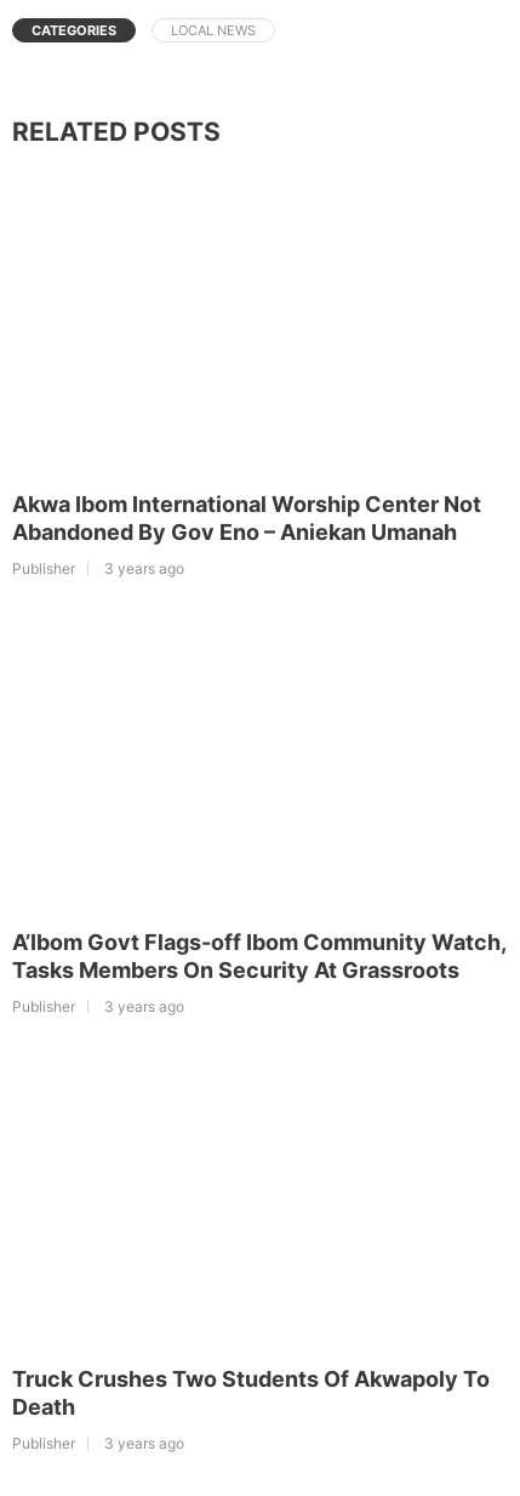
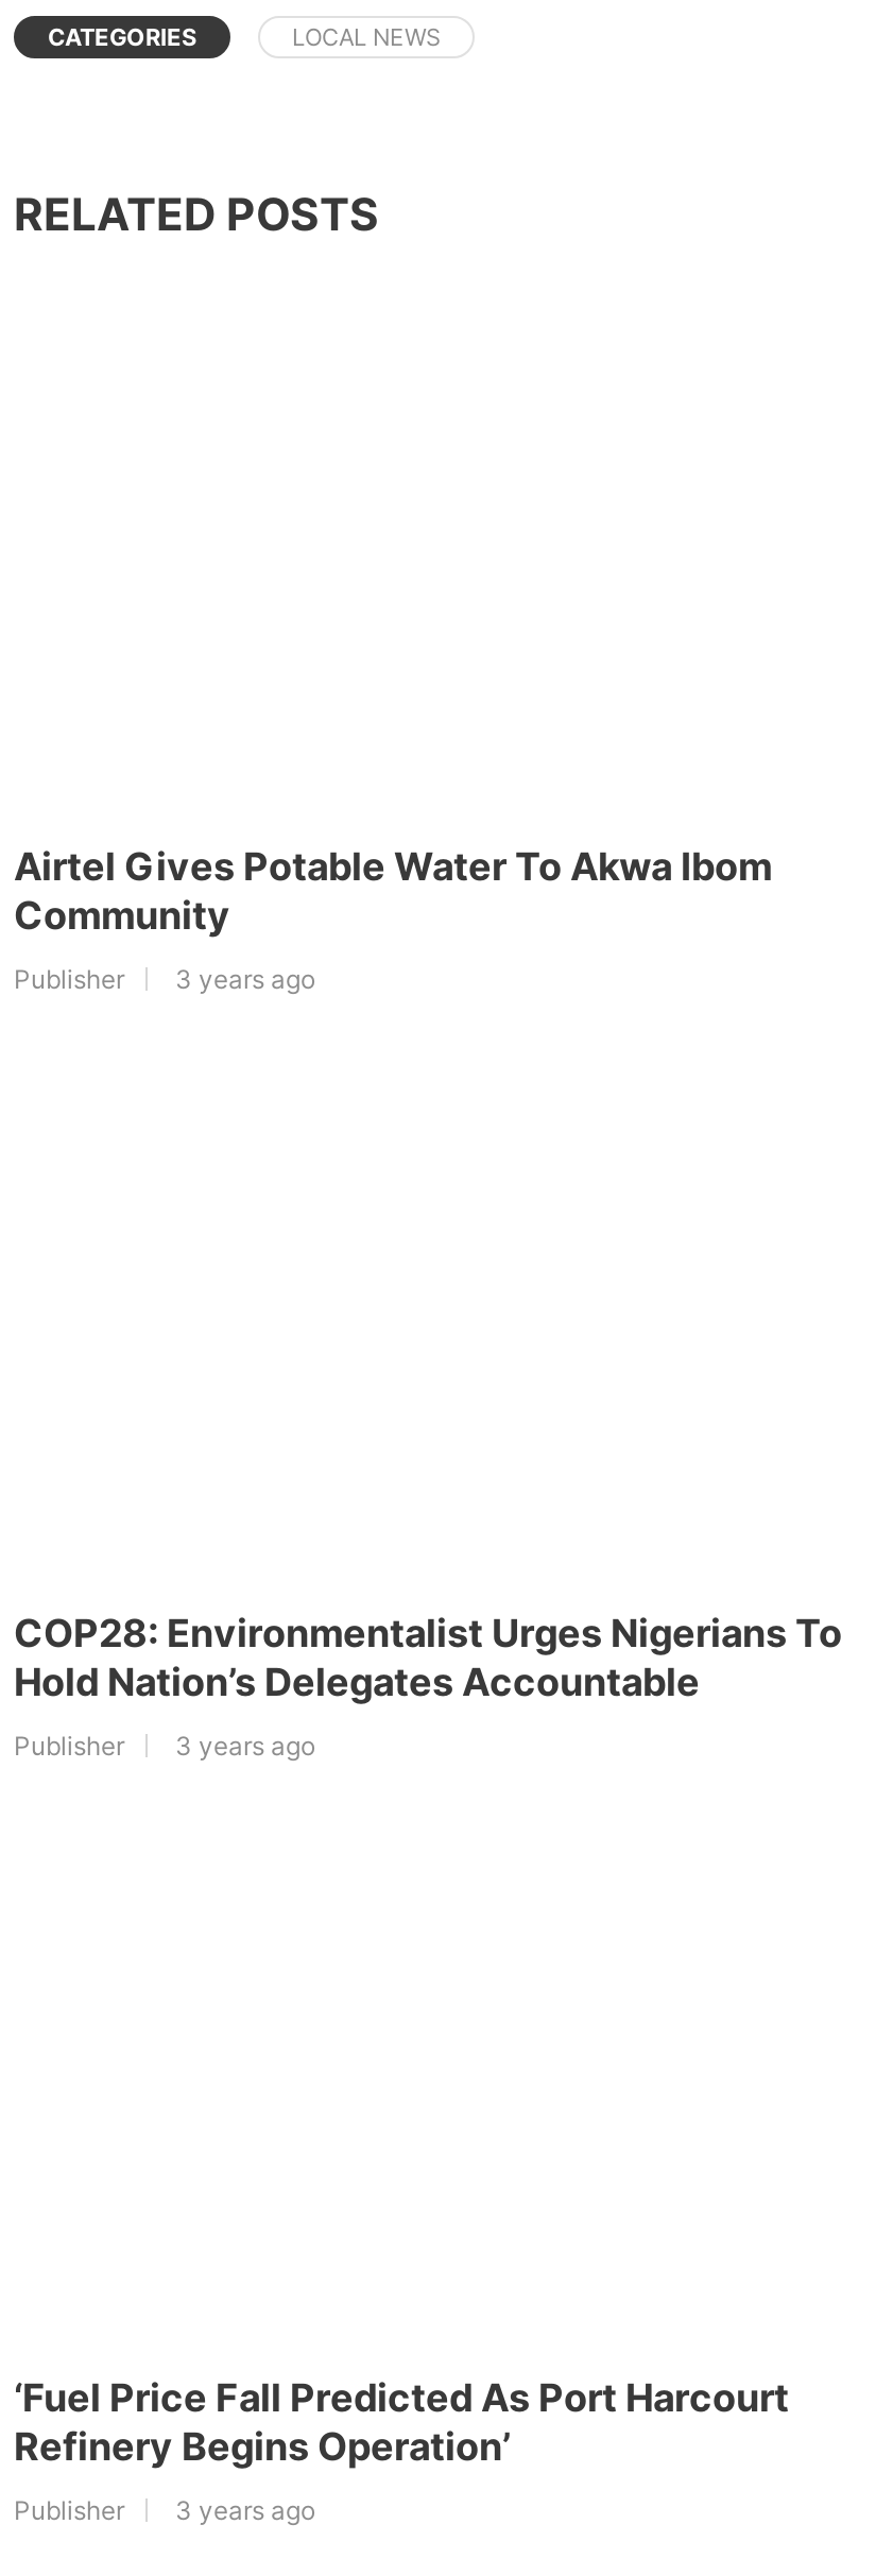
- Akwa Ibom International Worship Center Not
- Abandoned By Gov Eno – Aniekan Umanah
+ Airtel Gives Potable Water To Akwa Ibom
+ Community

- A’Ibom Govt Flags-off Ibom Community Watch,
- Tasks Members On Security At Grassroots
+ COP28: Environmentalist Urges Nigerians To
+ Hold Nation’s Delegates Accountable

- Truck Crushes Two Students Of Akwapoly To
- Death
+ ‘Fuel Price Fall Predicted As Port Harcourt
+ Refinery Begins Operation’
